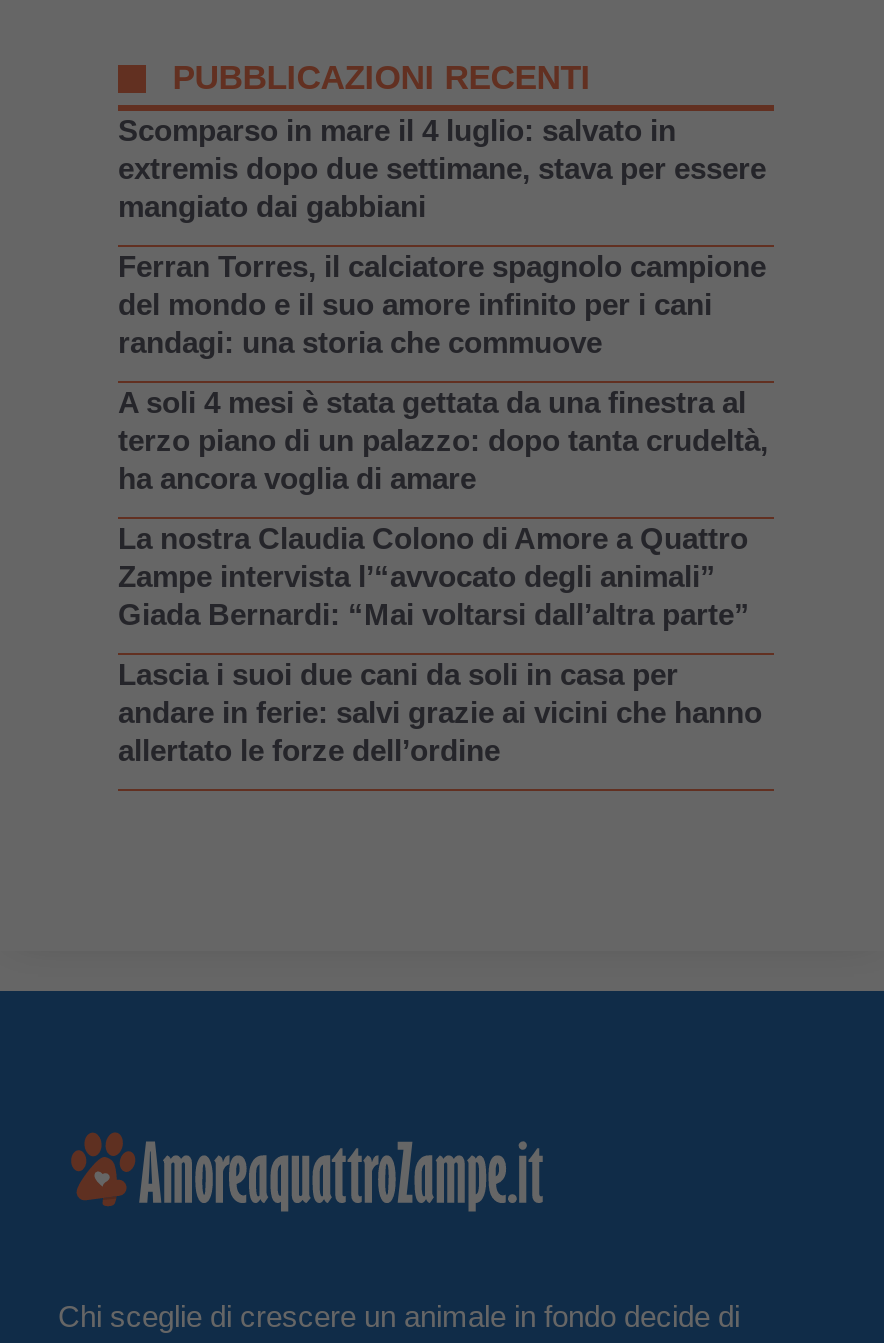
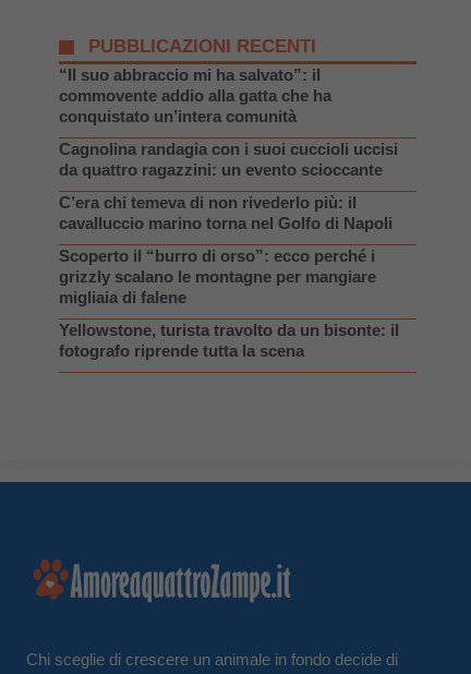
- Scomparso in mare il 4 luglio: salvato in
- extremis dopo due settimane, stava per essere
- mangiato dai gabbiani
+ “Il suo abbraccio mi ha salvato”: il
+ commovente addio alla gatta che ha
+ conquistato un’intera comunità

- Ferran Torres, il calciatore spagnolo campione
- del mondo e il suo amore infinito per i cani
- randagi: una storia che commuove
+ Cagnolina randagia con i suoi cuccioli uccisi
+ da quattro ragazzini: un evento scioccante

- A soli 4 mesi è stata gettata da una finestra al
- terzo piano di un palazzo: dopo tanta crudeltà,
- ha ancora voglia di amare
+ C’era chi temeva di non rivederlo più: il
+ cavalluccio marino torna nel Golfo di Napoli

- La nostra Claudia Colono di Amore a Quattro
- Zampe intervista l’“avvocato degli animali”
- Giada Bernardi: “Mai voltarsi dall’altra parte”
+ Scoperto il “burro di orso”: ecco perché i
+ grizzly scalano le montagne per mangiare
+ migliaia di falene

- Lascia i suoi due cani da soli in casa per
- andare in ferie: salvi grazie ai vicini che hanno
- allertato le forze dell’ordine
+ Yellowstone, turista travolto da un bisonte: il
+ fotografo riprende tutta la scena
